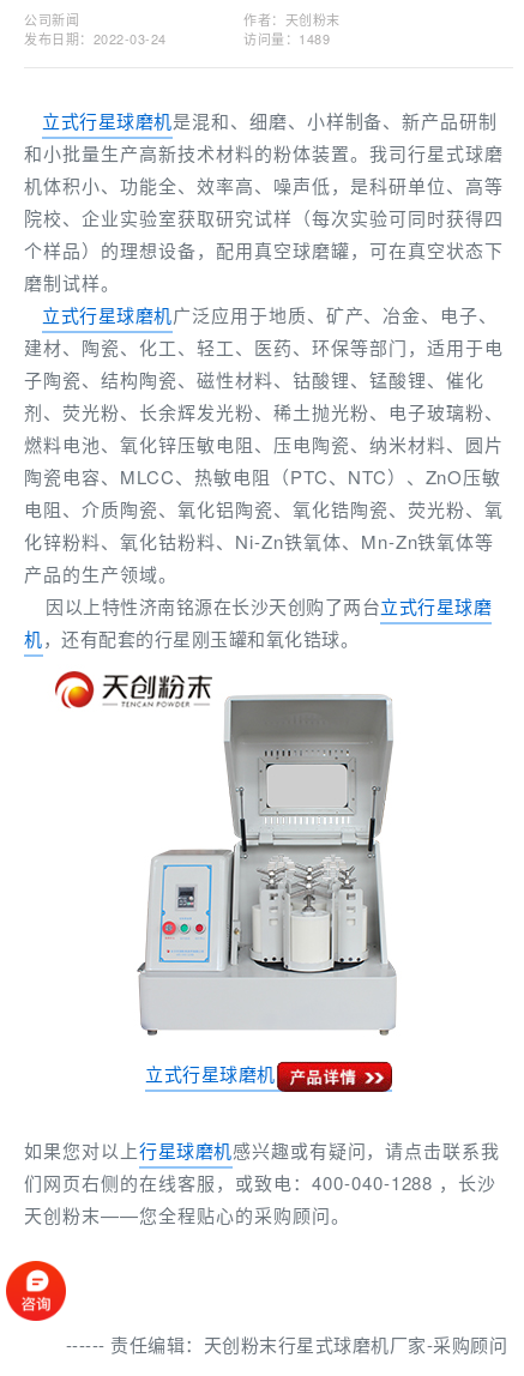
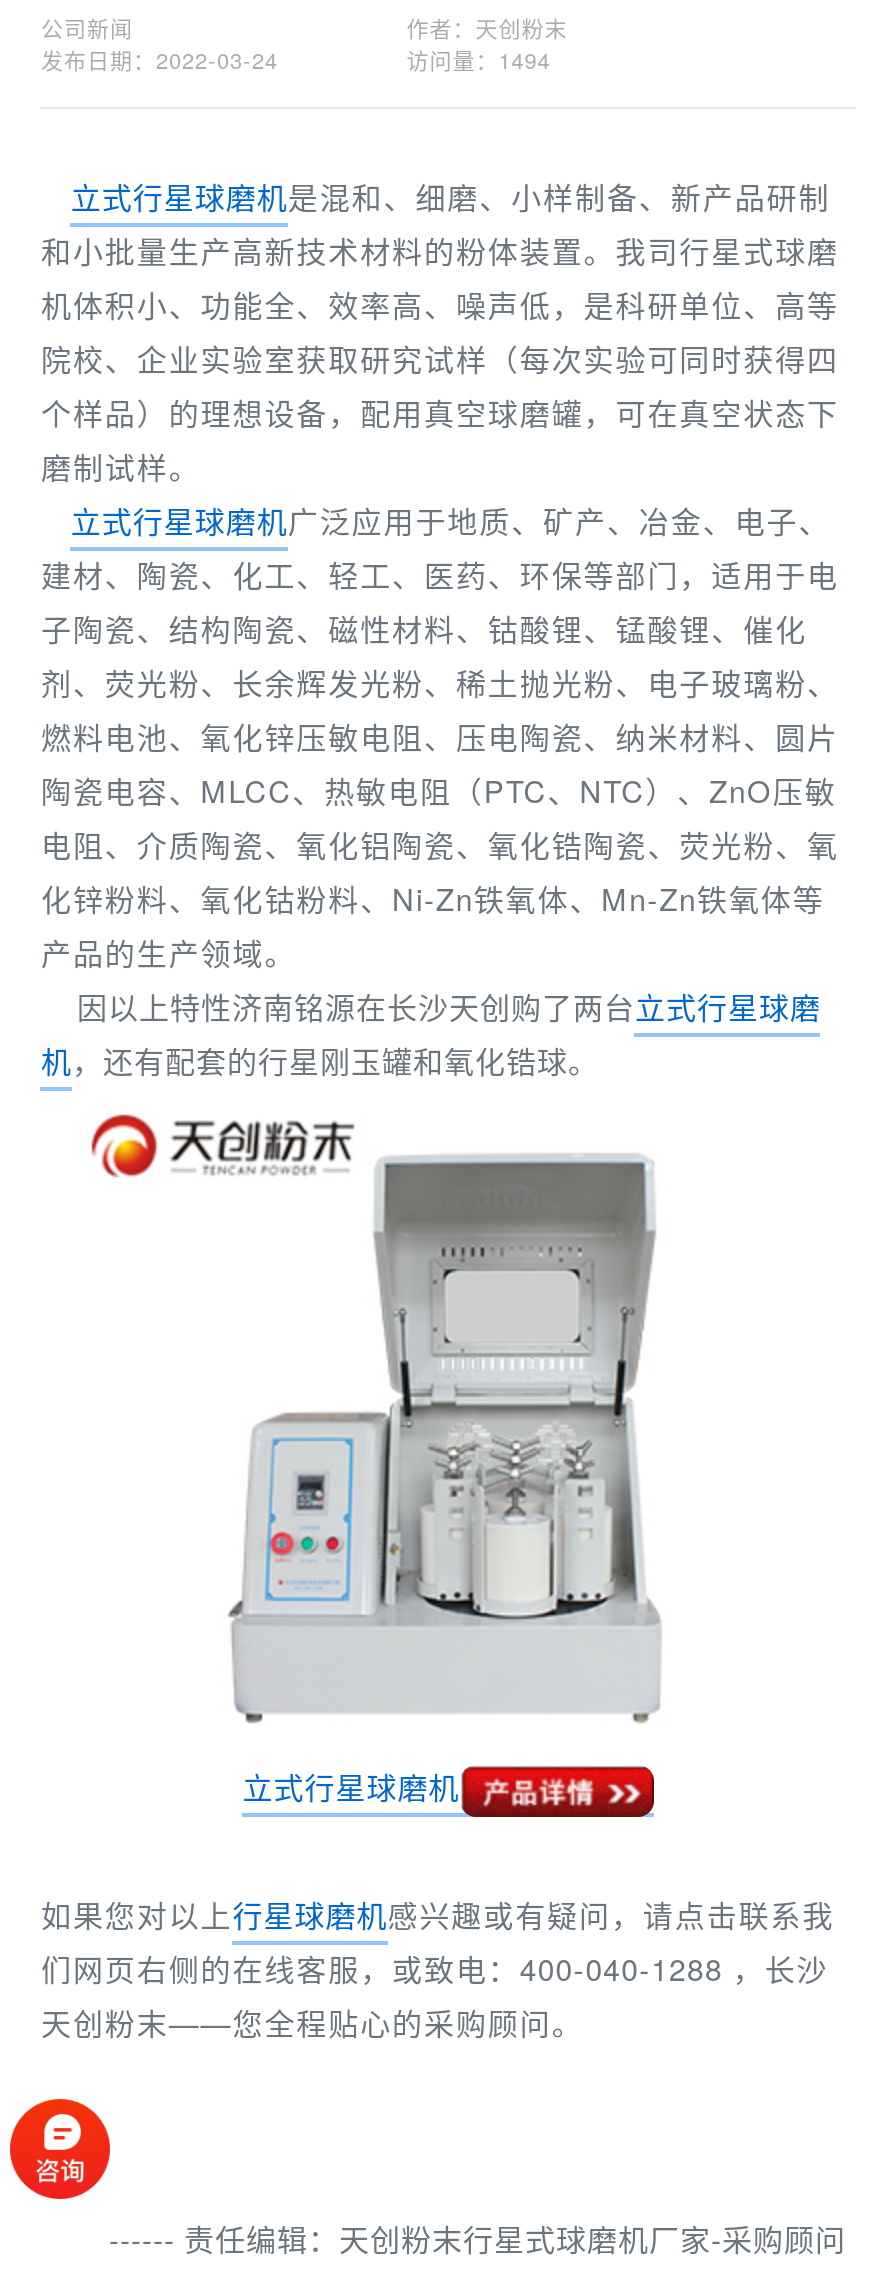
- 访问量：1489
+ 访问量：1494
